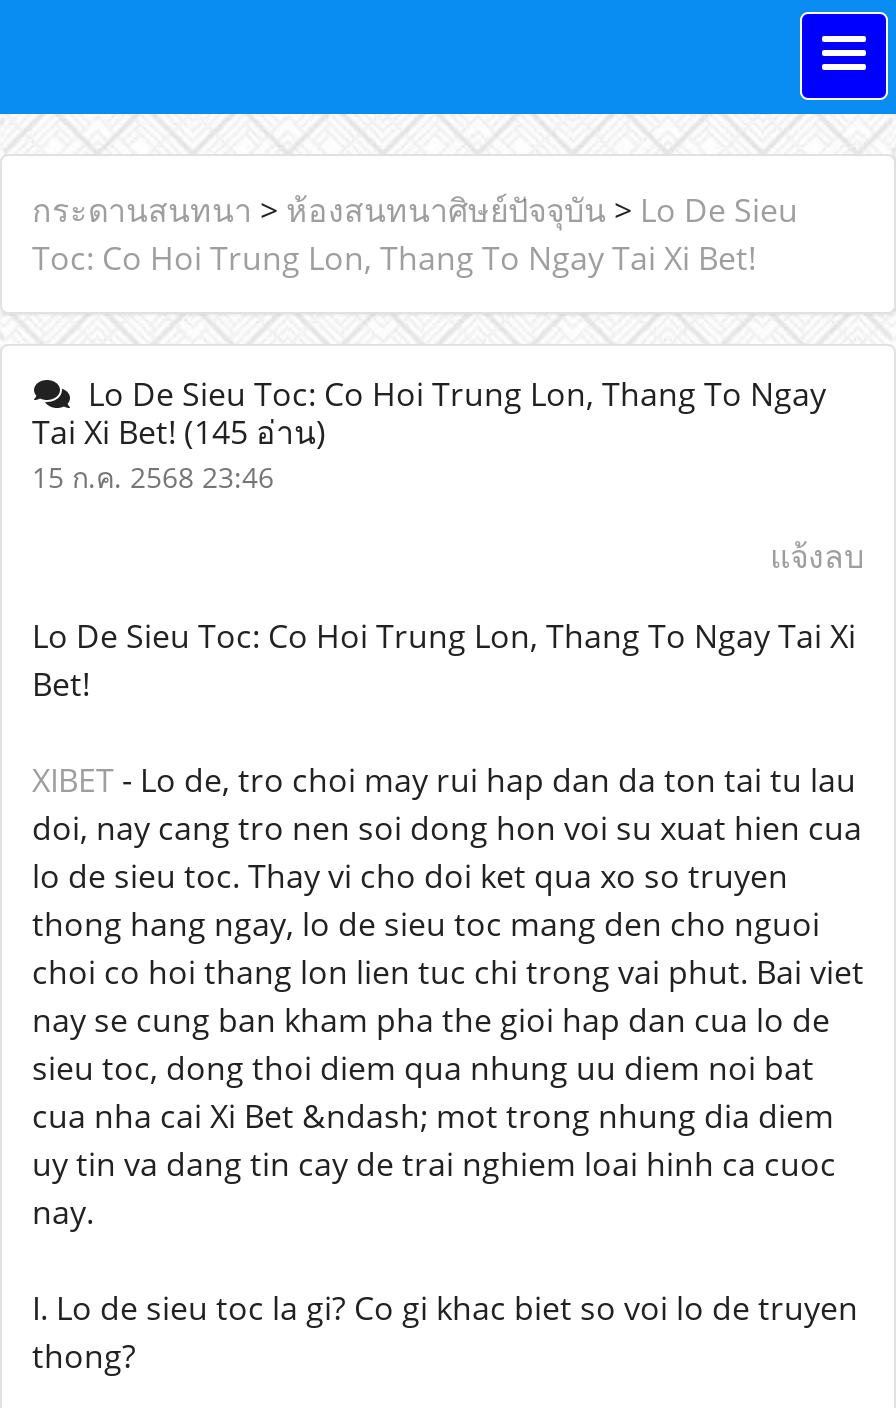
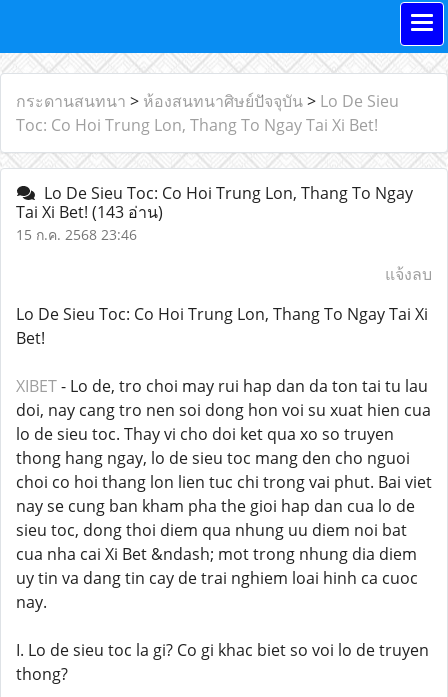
- Tai Xi Bet! (145 อ่าน)
+ Tai Xi Bet! (143 อ่าน)
